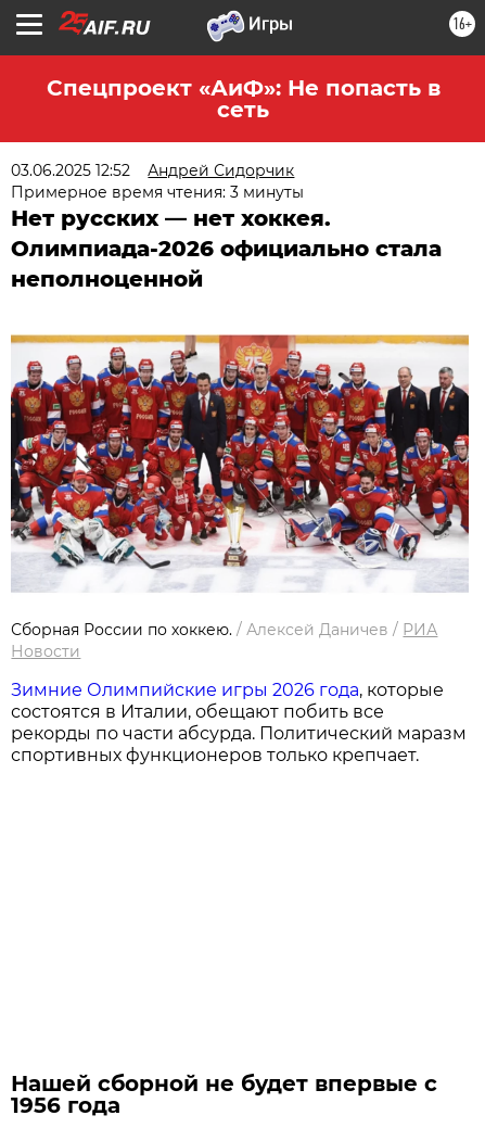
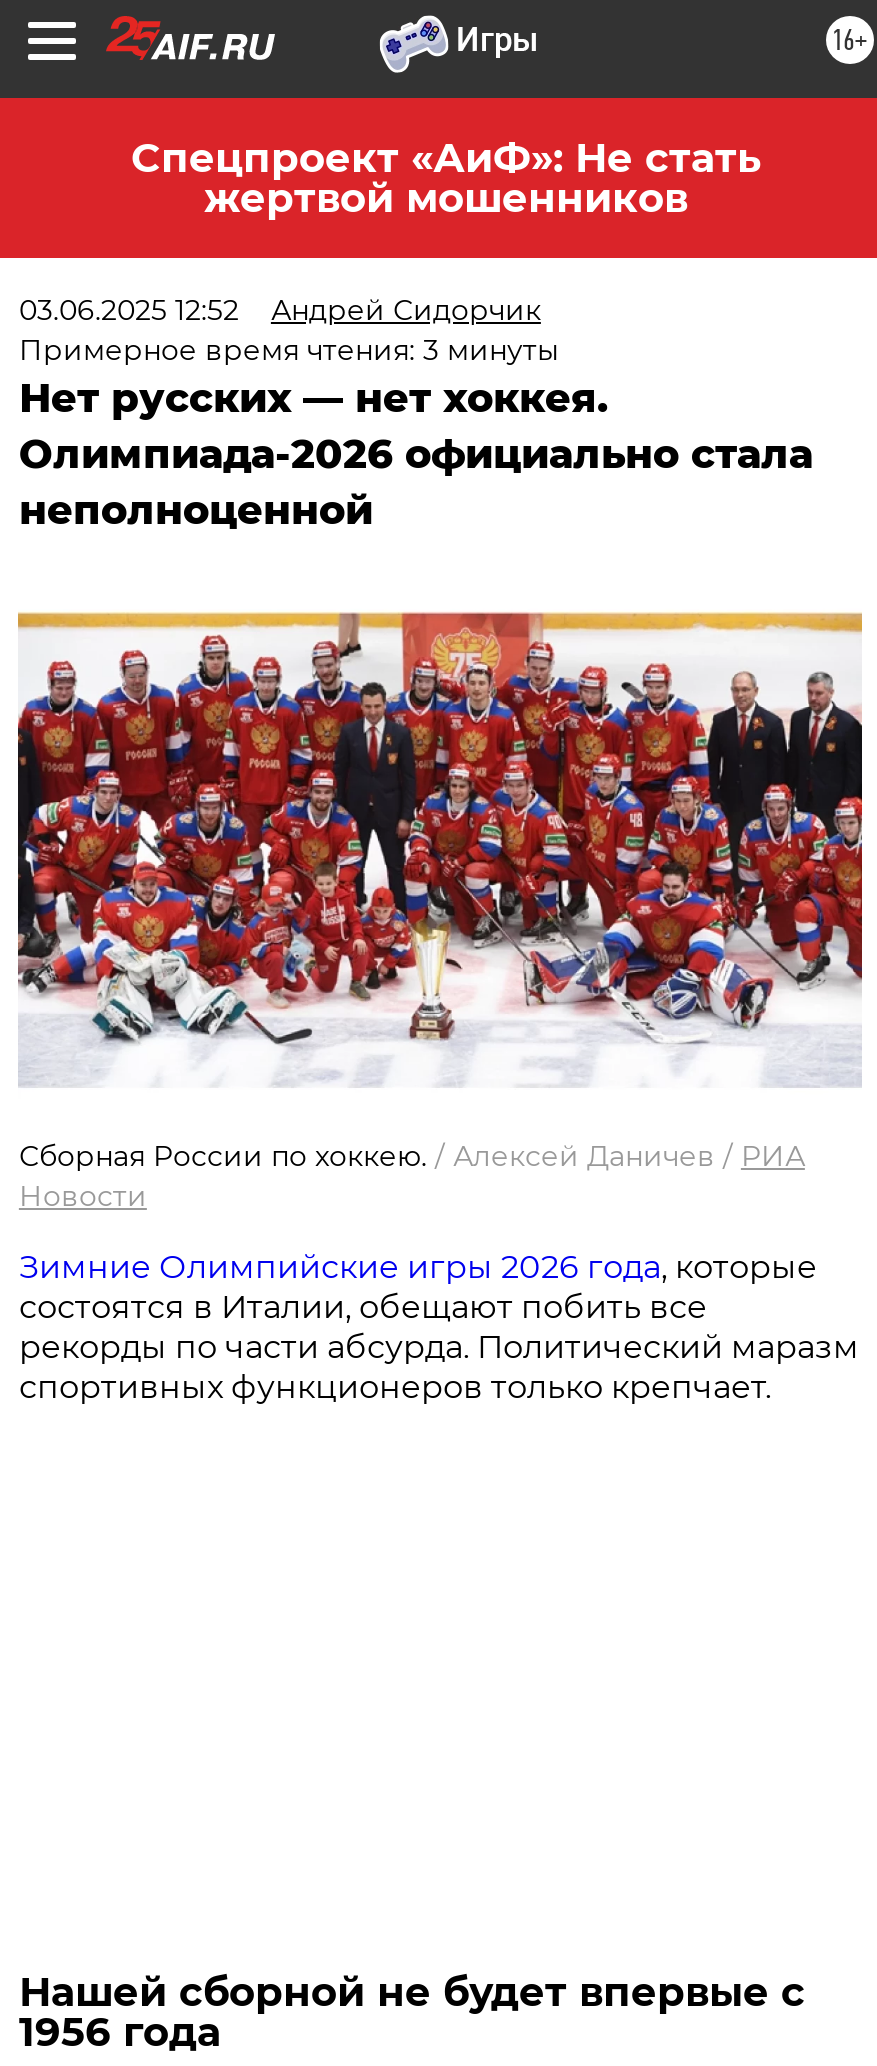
- Спецпроект «АиФ»: Не попасть в
- сеть
+ Спецпроект «АиФ»: Не стать
+ жертвой мошенников
